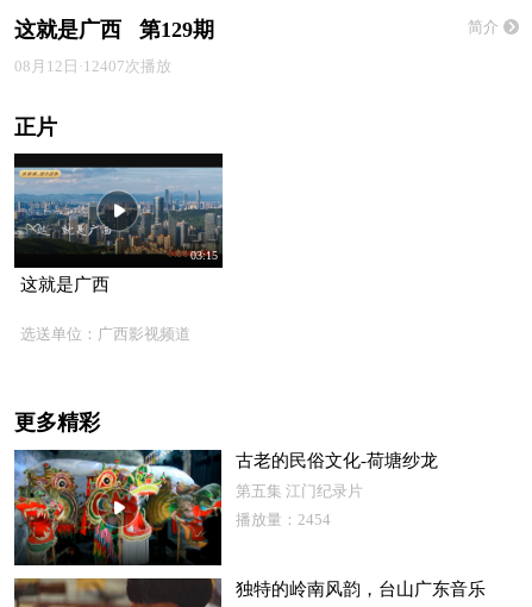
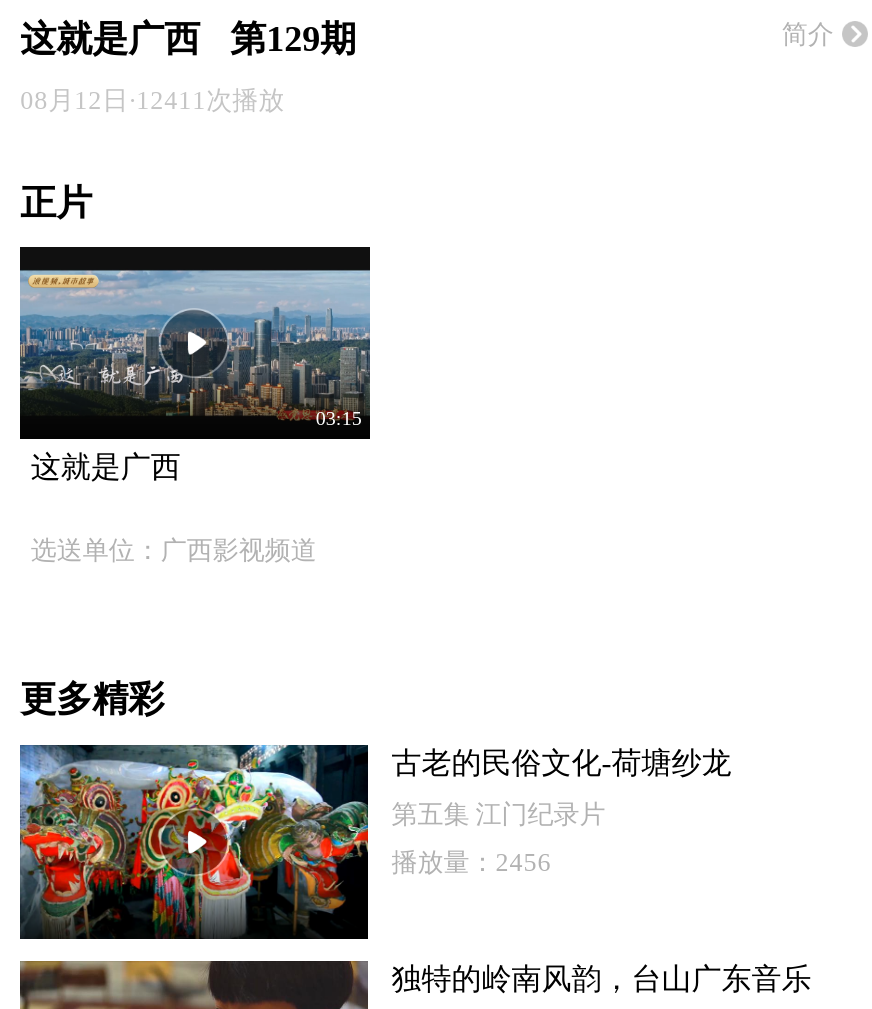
- 08月12日·12407次播放
+ 08月12日·12411次播放

- 播放量：2454
+ 播放量：2456
